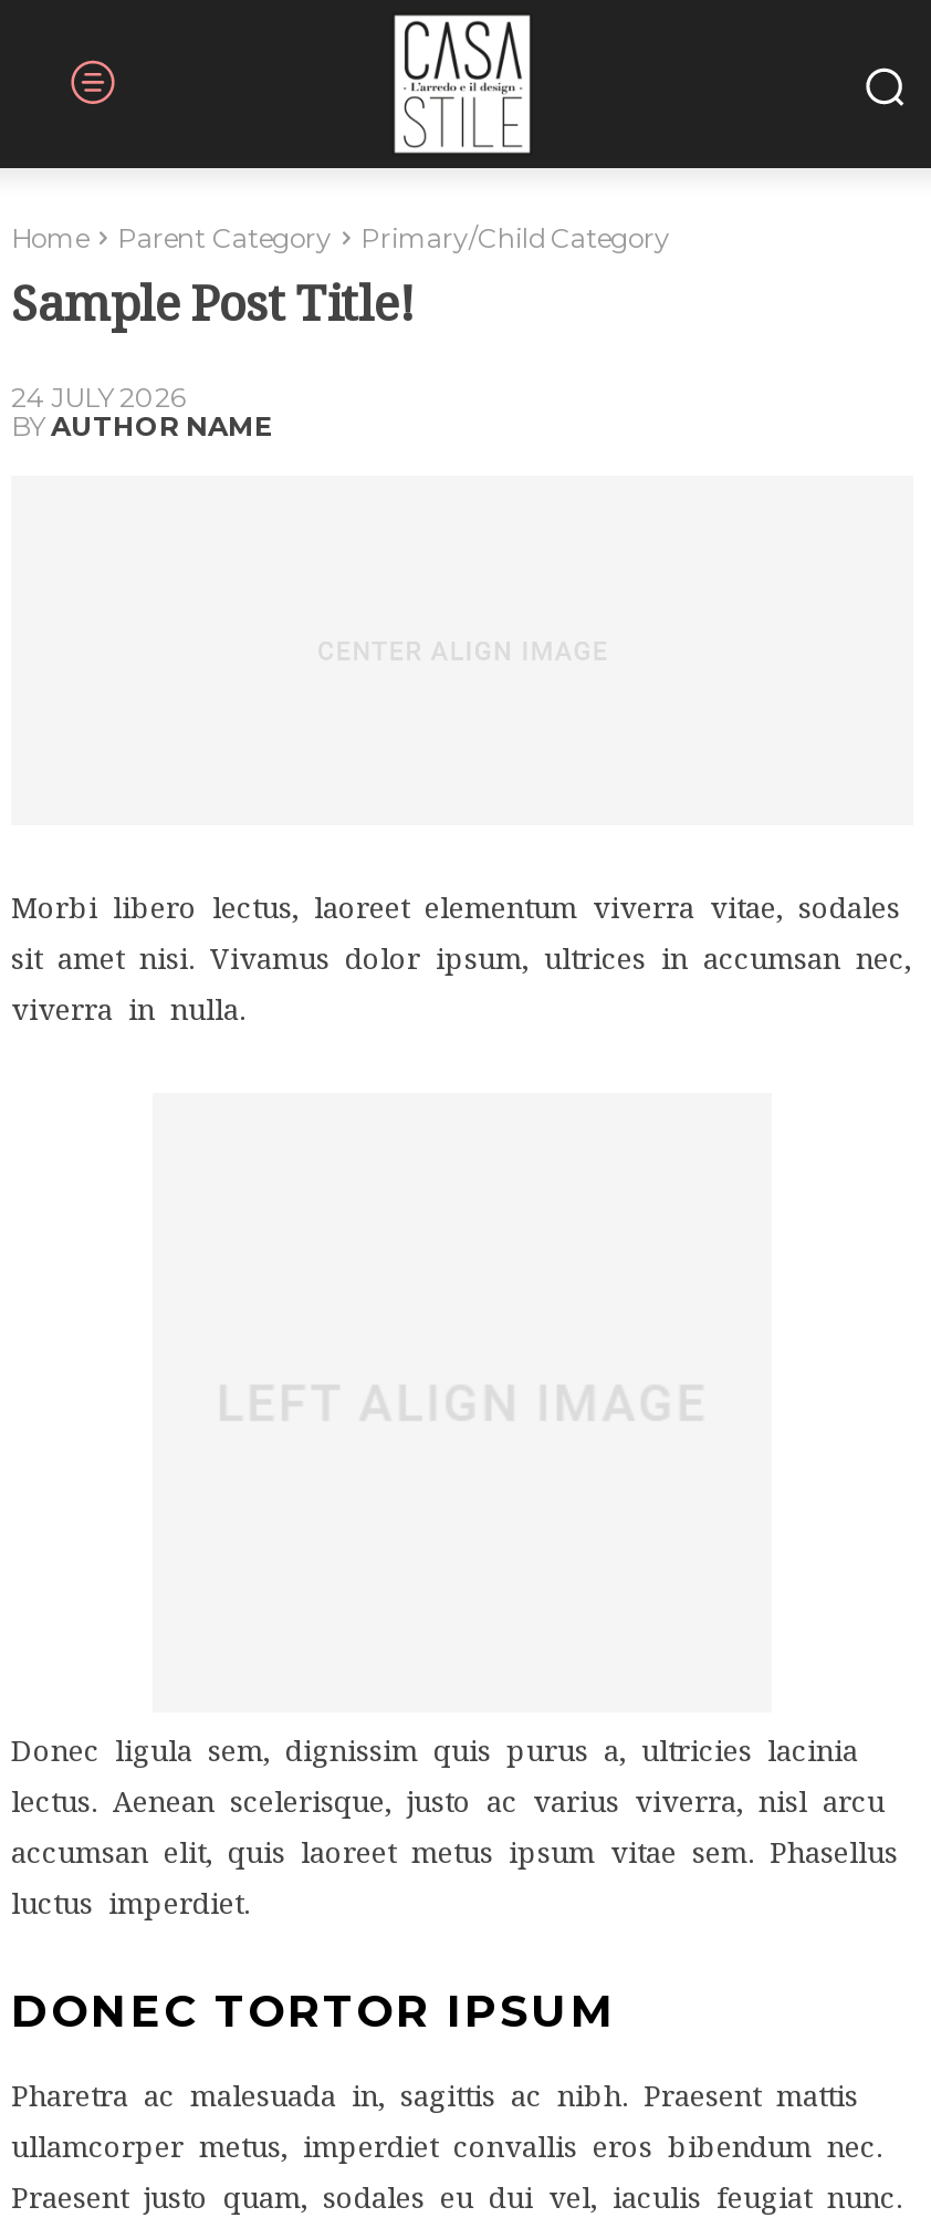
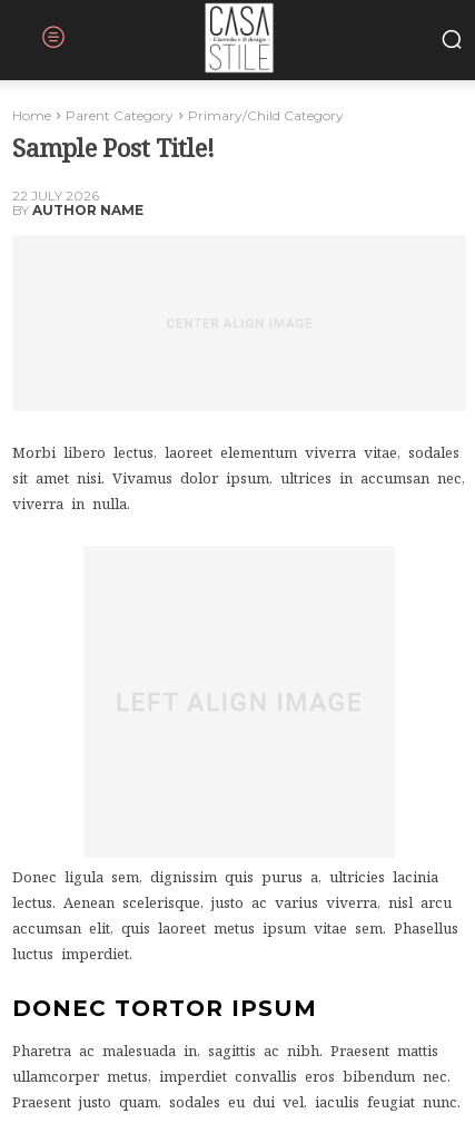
- 24 JULY 2026
+ 22 JULY 2026
